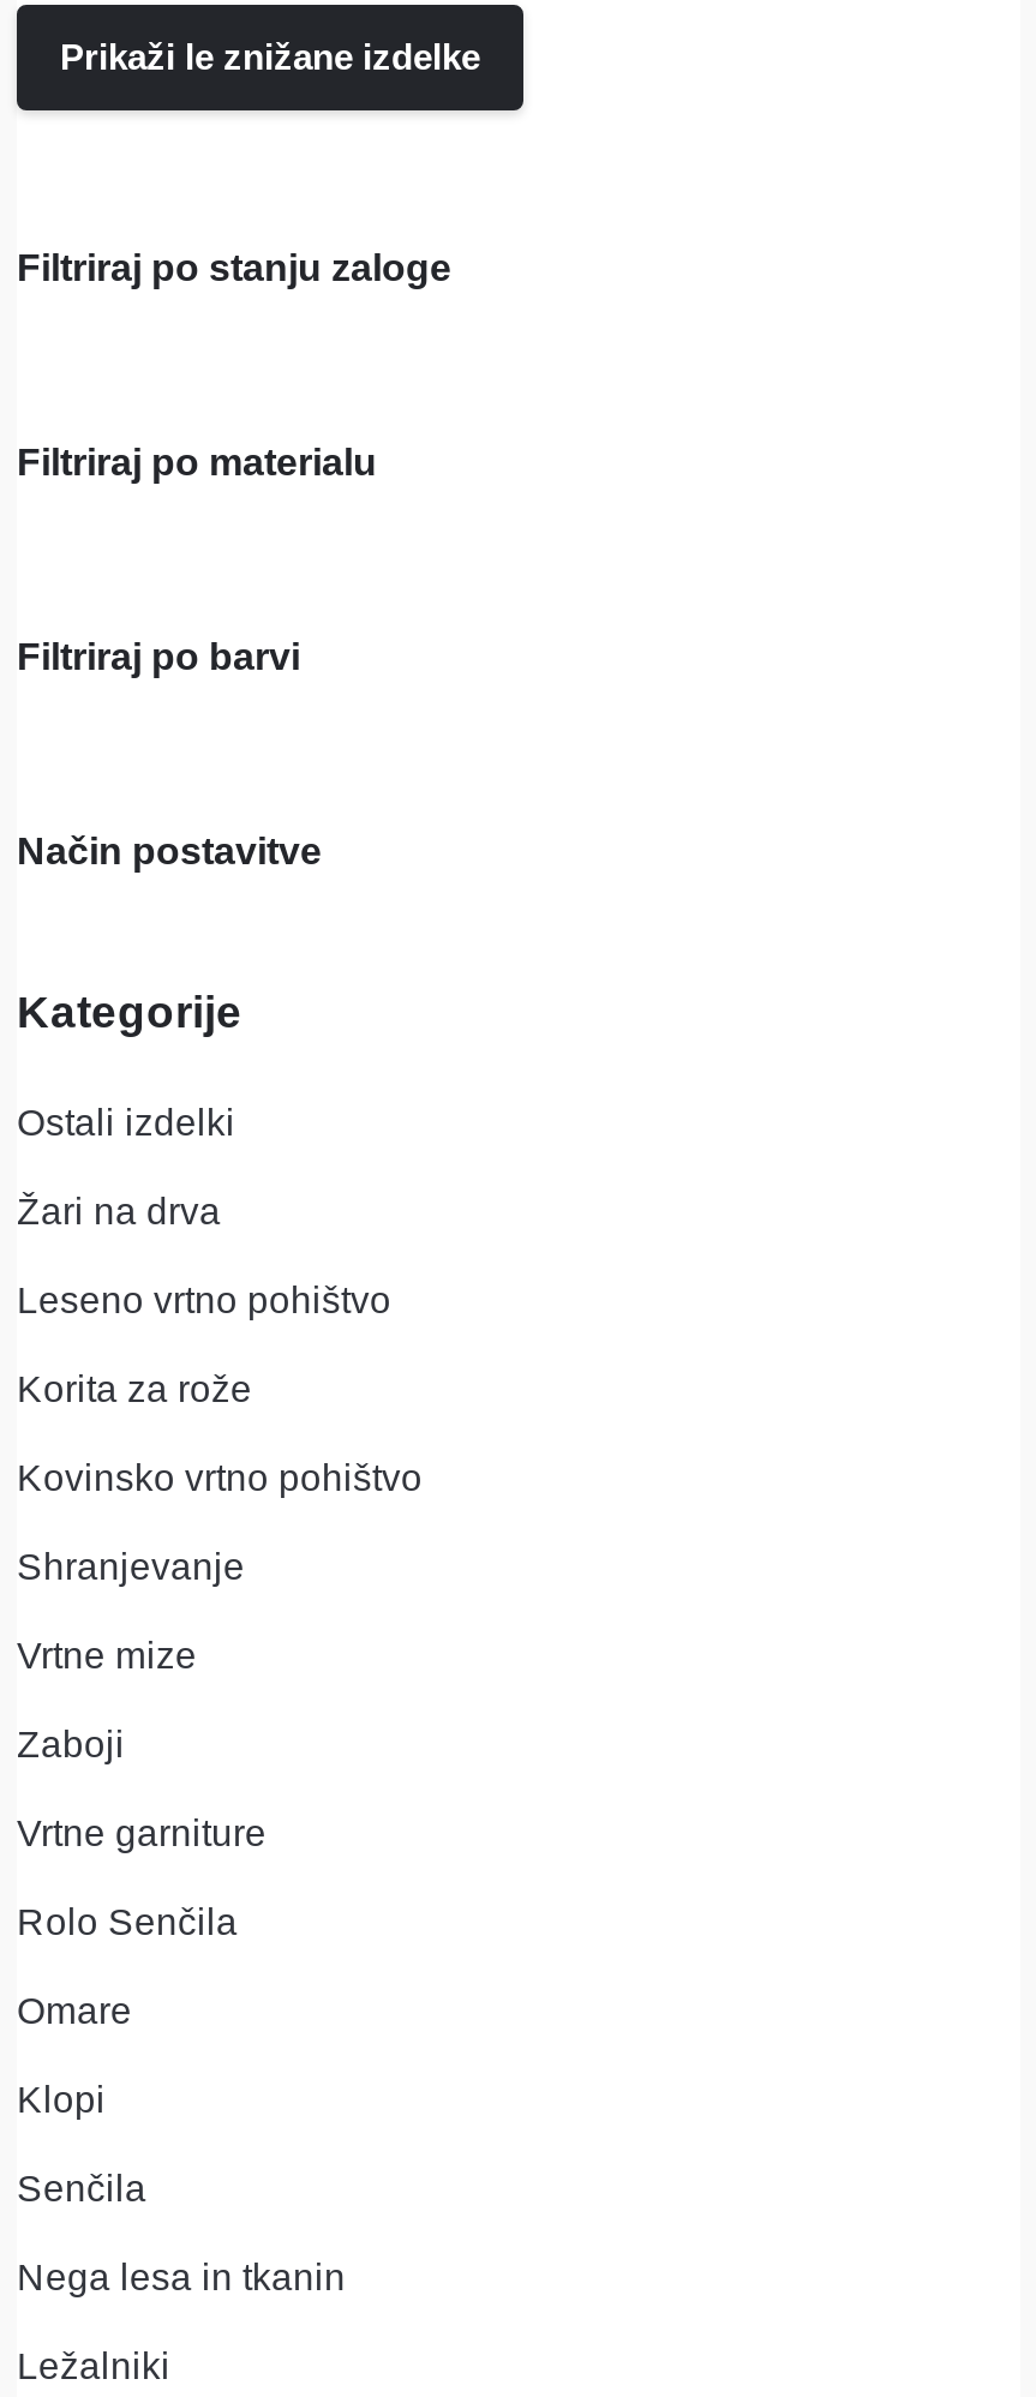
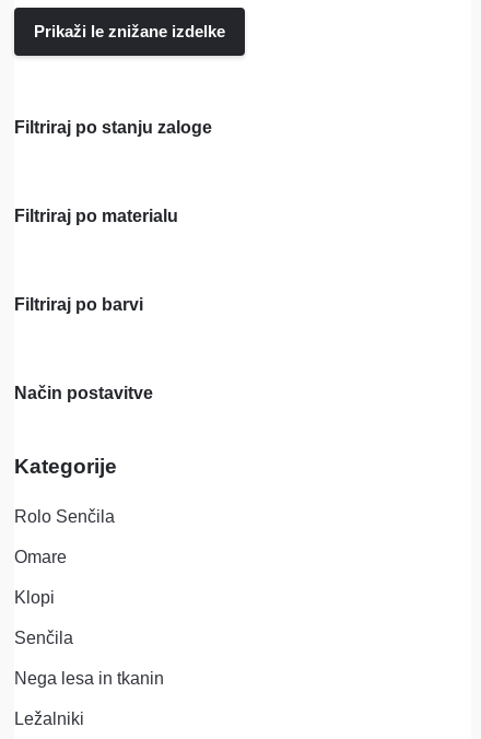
- Ostali izdelki
- Žari na drva
- Leseno vrtno pohištvo
- Korita za rože
- Kovinsko vrtno pohištvo
- Shranjevanje
- Vrtne mize
- Zaboji
- Vrtne garniture
